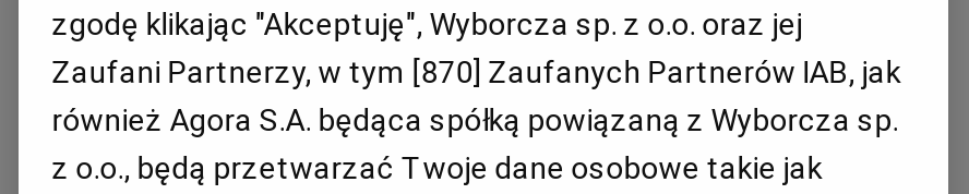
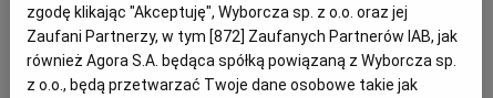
- Zaufani Partnerzy, w tym [870] Zaufanych Partnerów IAB, jak
+ Zaufani Partnerzy, w tym [872] Zaufanych Partnerów IAB, jak
